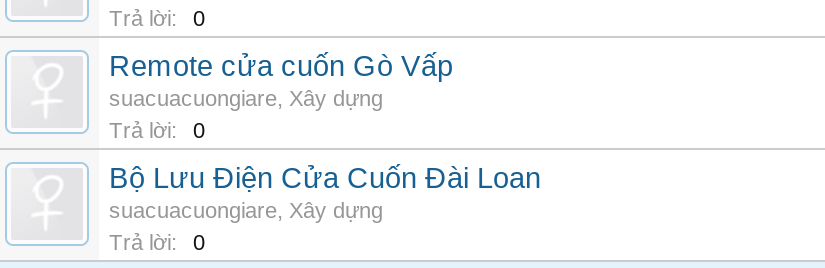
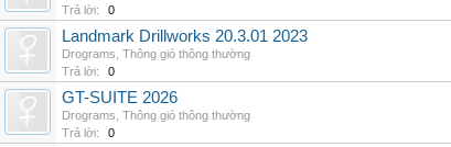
- Remote cửa cuốn Gò Vấp
- suacuacuongiare, Xây dựng
+ Landmark Drillworks 20.3.01 2023
+ Drograms, Thông gió thông thường

- Bộ Lưu Điện Cửa Cuốn Đài Loan
- suacuacuongiare, Xây dựng
+ GT-SUITE 2026
+ Drograms, Thông gió thông thường
